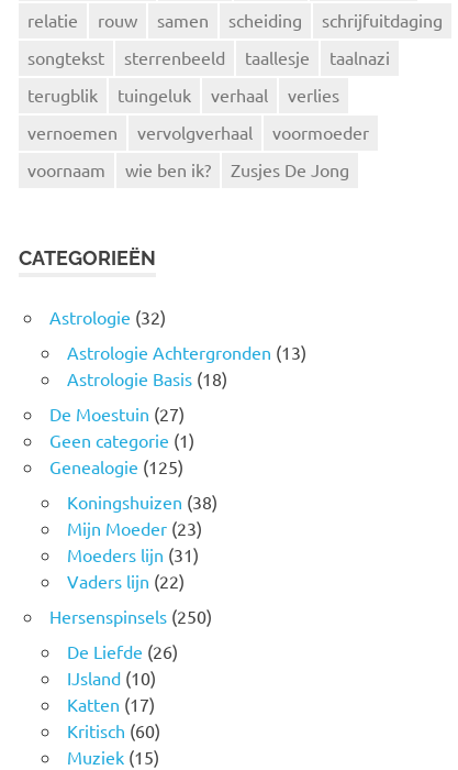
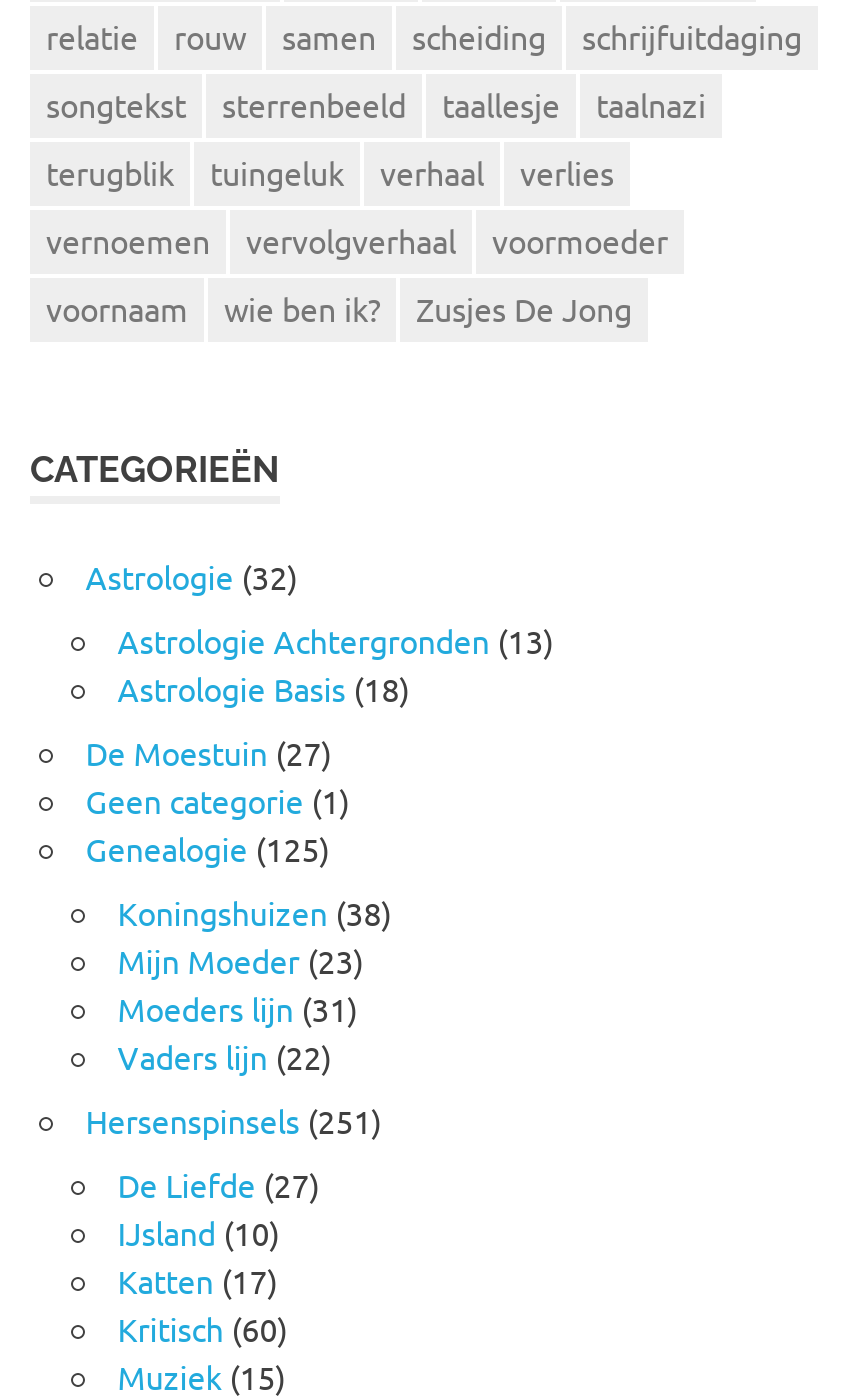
- Hersenspinsels (250)
+ Hersenspinsels (251)

- De Liefde (26)
+ De Liefde (27)
